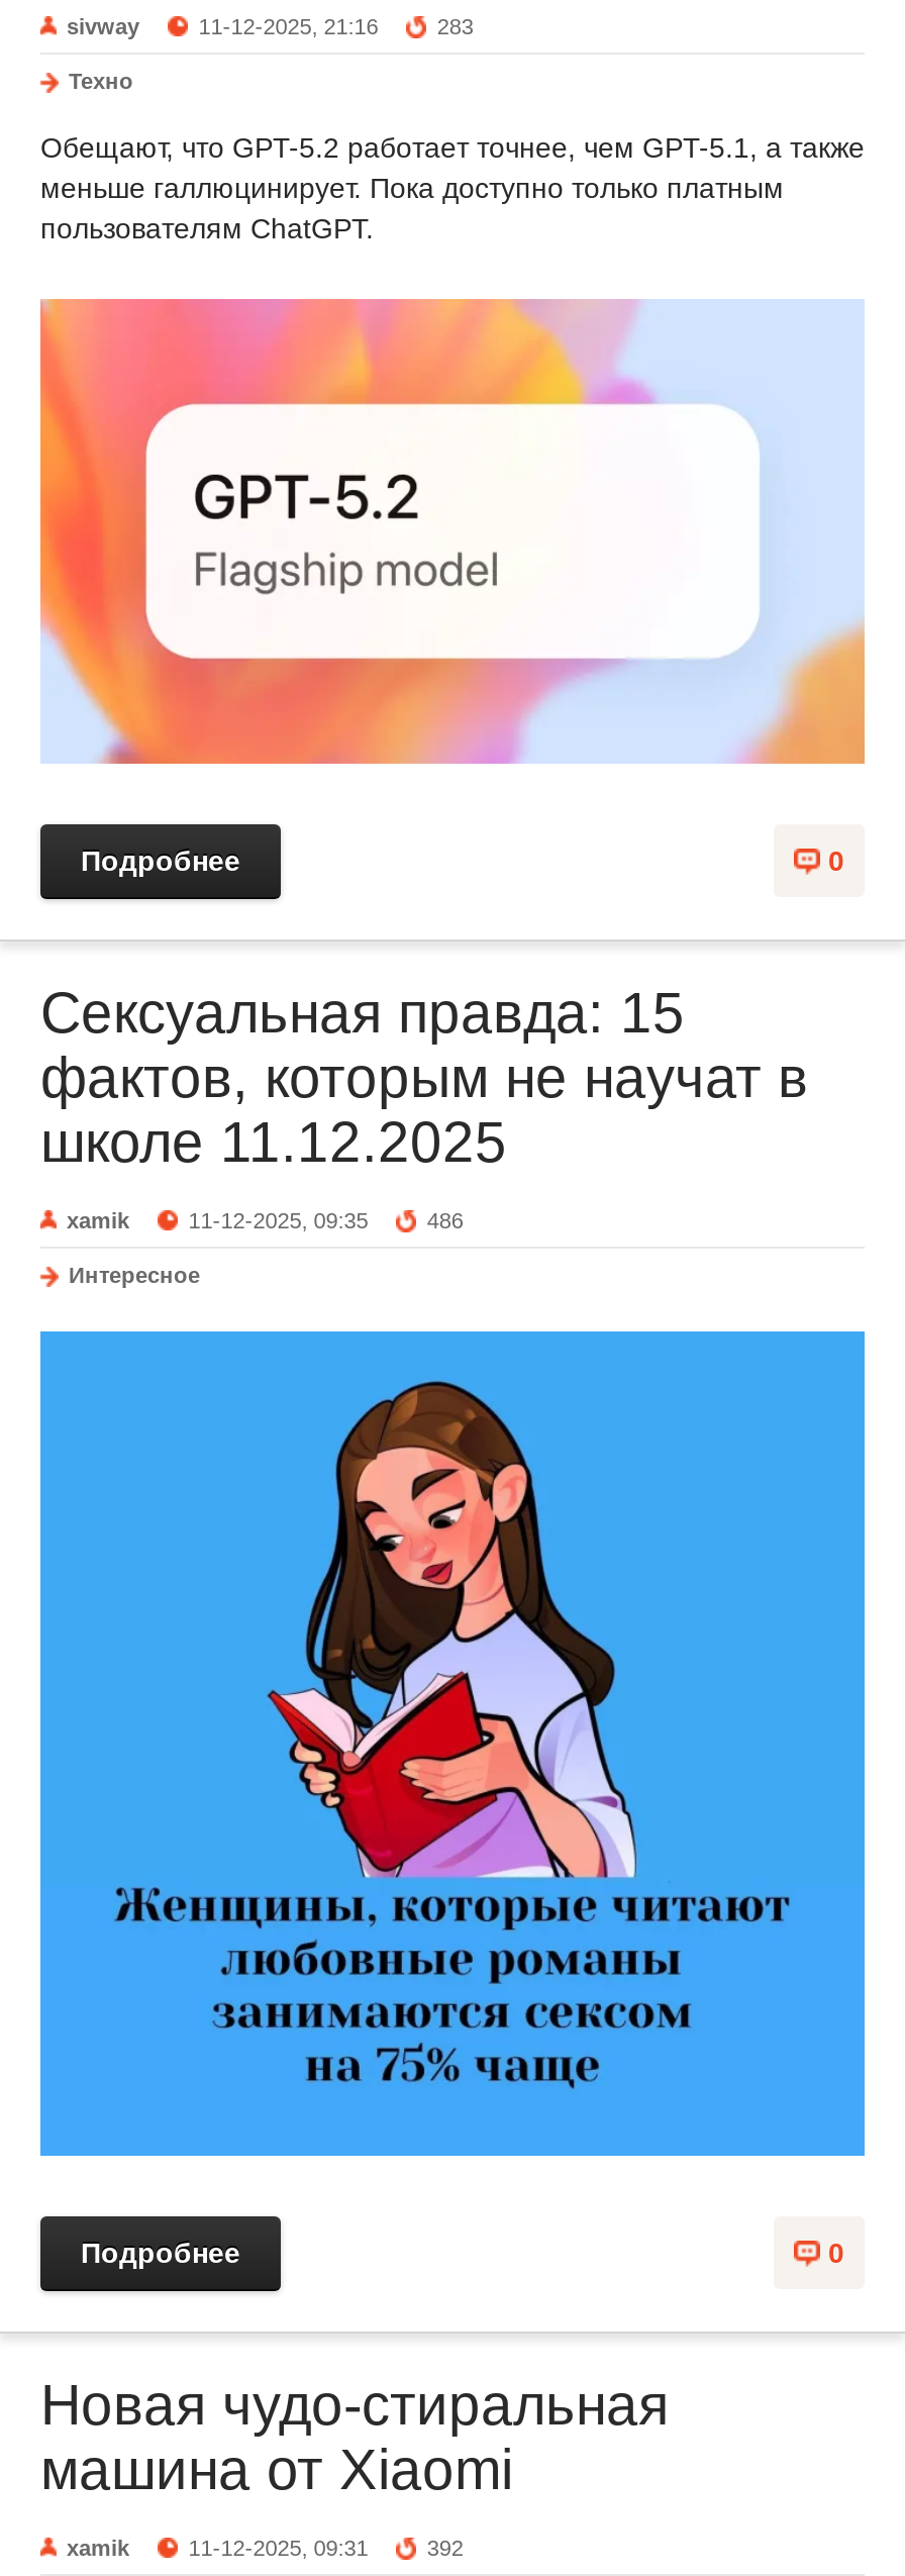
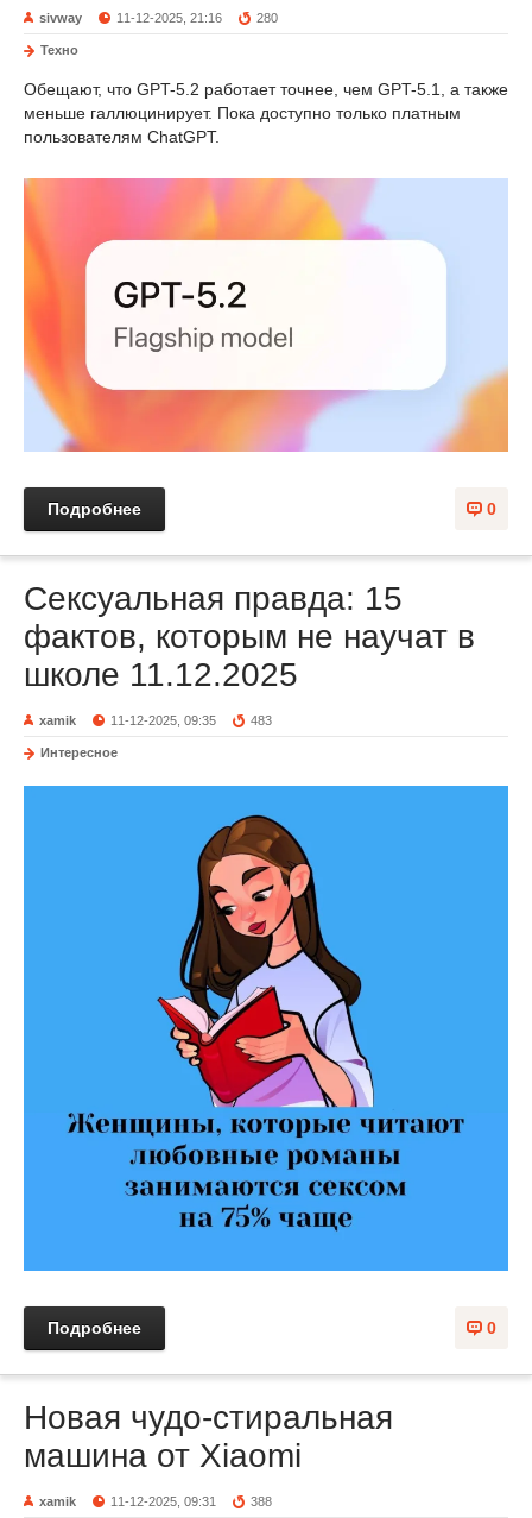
- 283
+ 280

- 486
+ 483

- 392
+ 388
